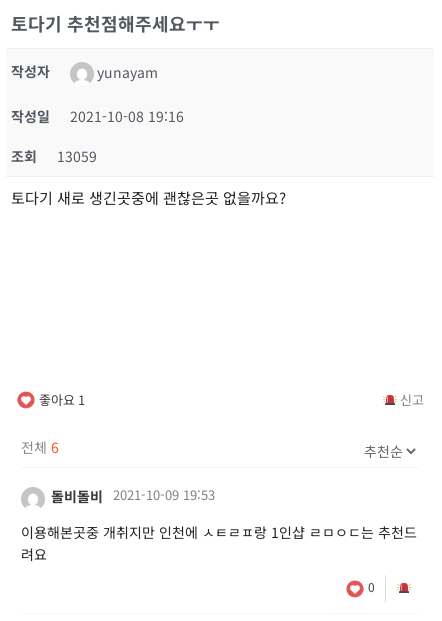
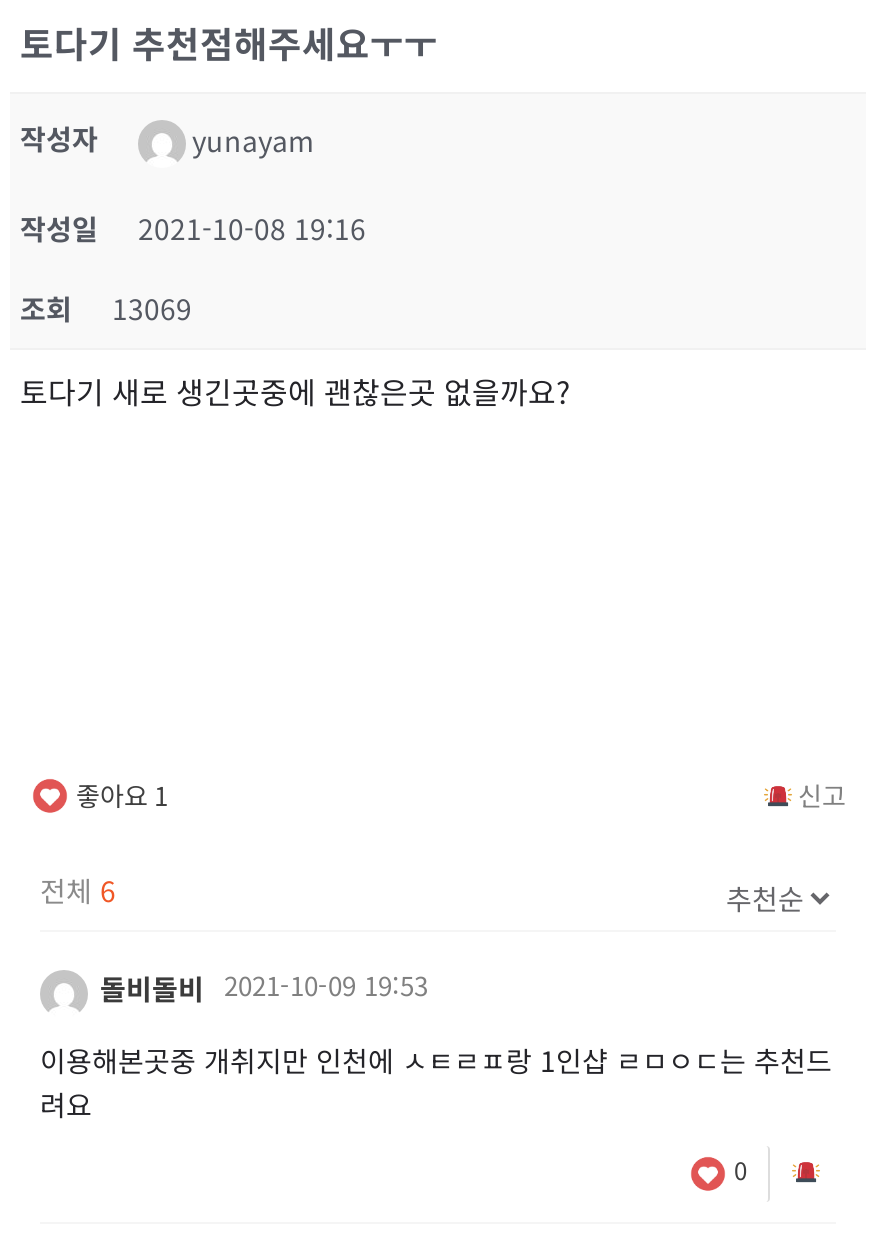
- 조회 13059
+ 조회 13069
